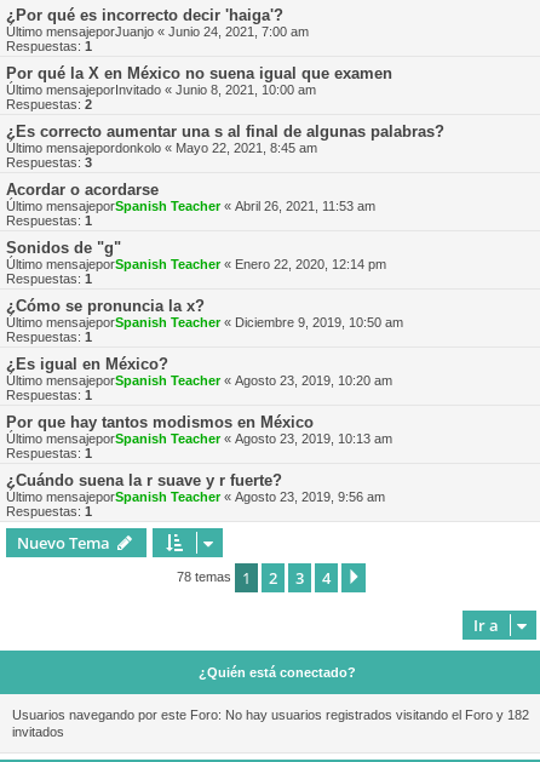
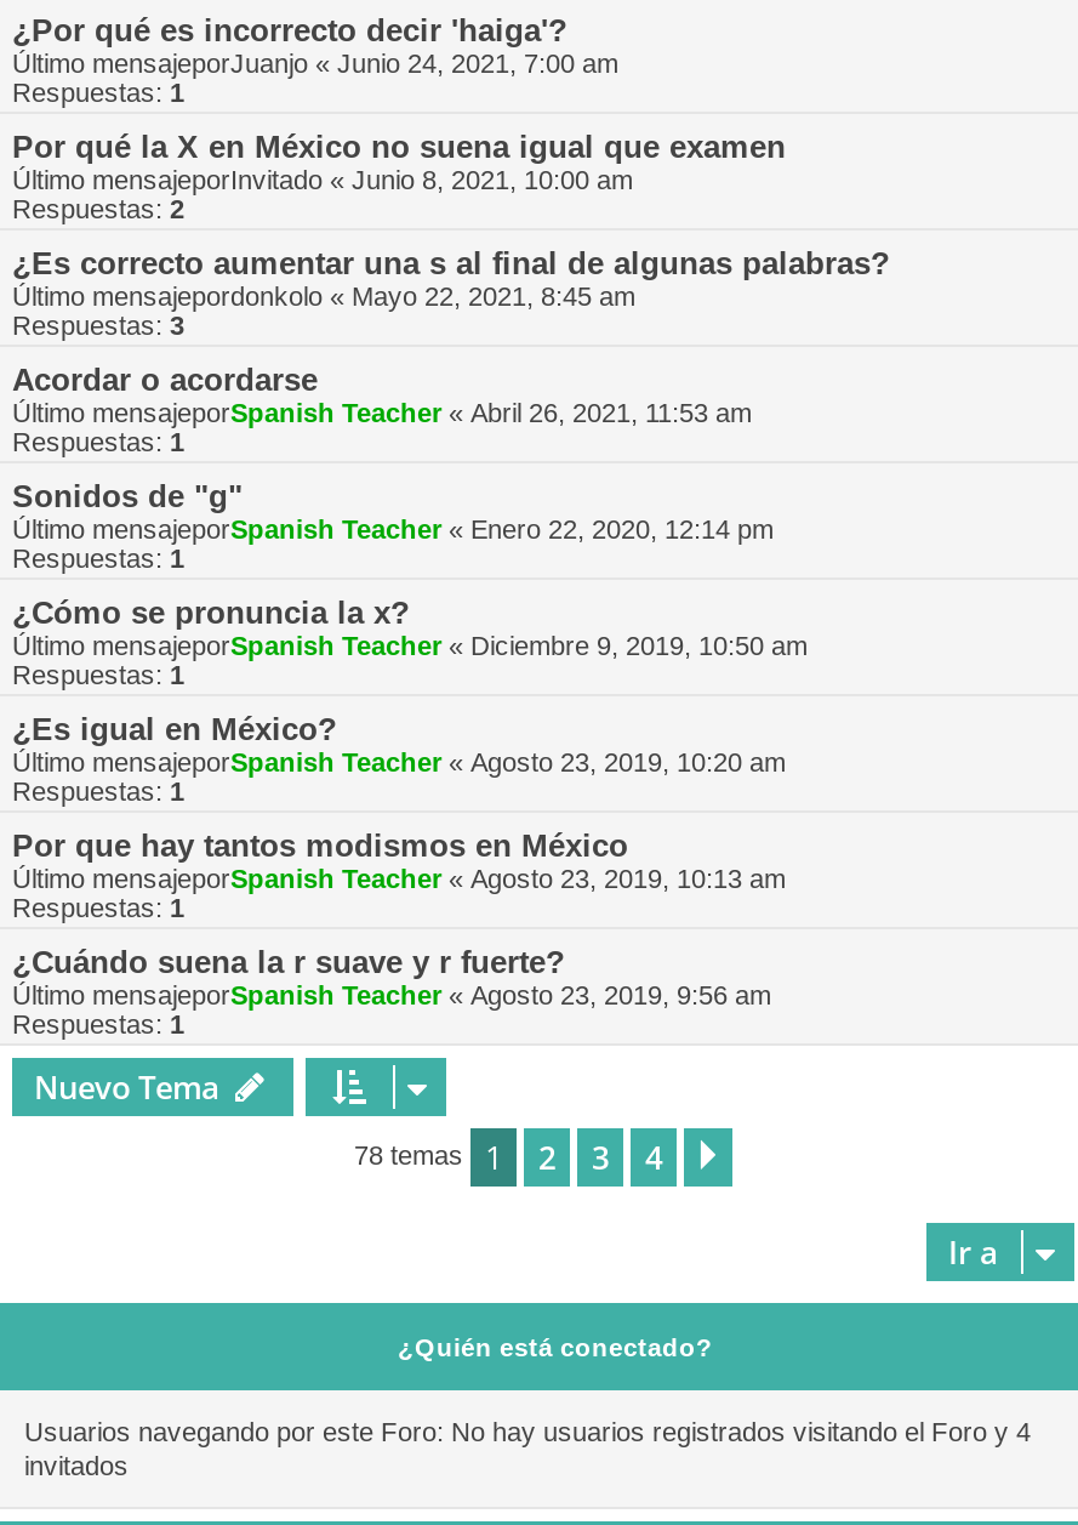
- Usuarios navegando por este Foro: No hay usuarios registrados visitando el Foro y 182
+ Usuarios navegando por este Foro: No hay usuarios registrados visitando el Foro y 4
